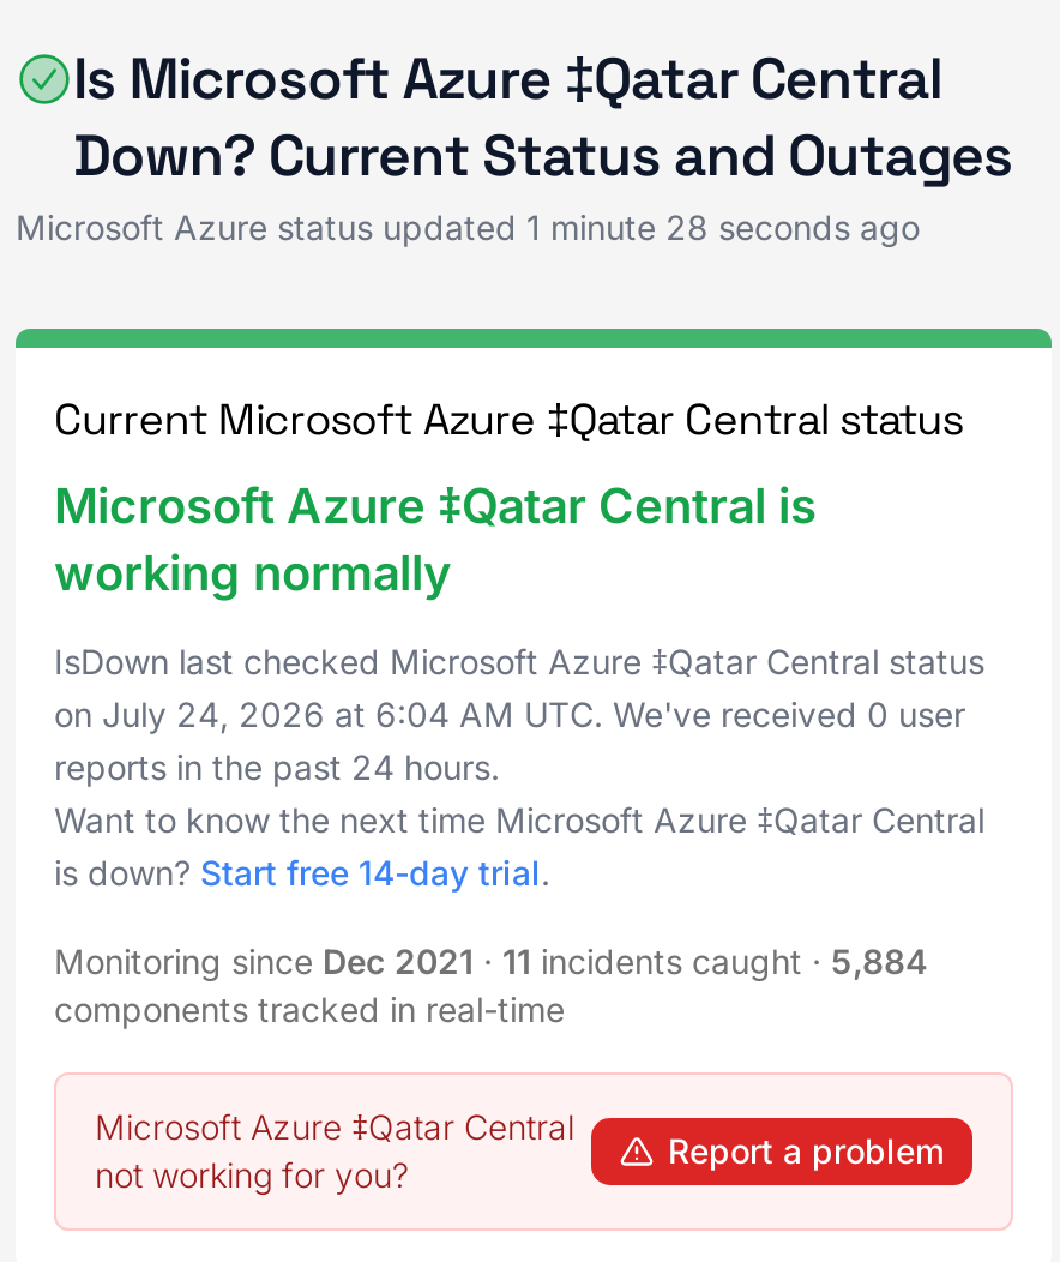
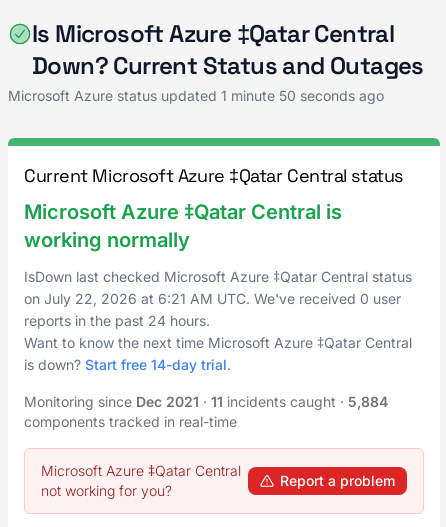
- Microsoft Azure status updated 1 minute 28 seconds ago
+ Microsoft Azure status updated 1 minute 50 seconds ago

- on July 24, 2026 at 6:04 AM UTC. We've received 0 user
+ on July 22, 2026 at 6:21 AM UTC. We've received 0 user
